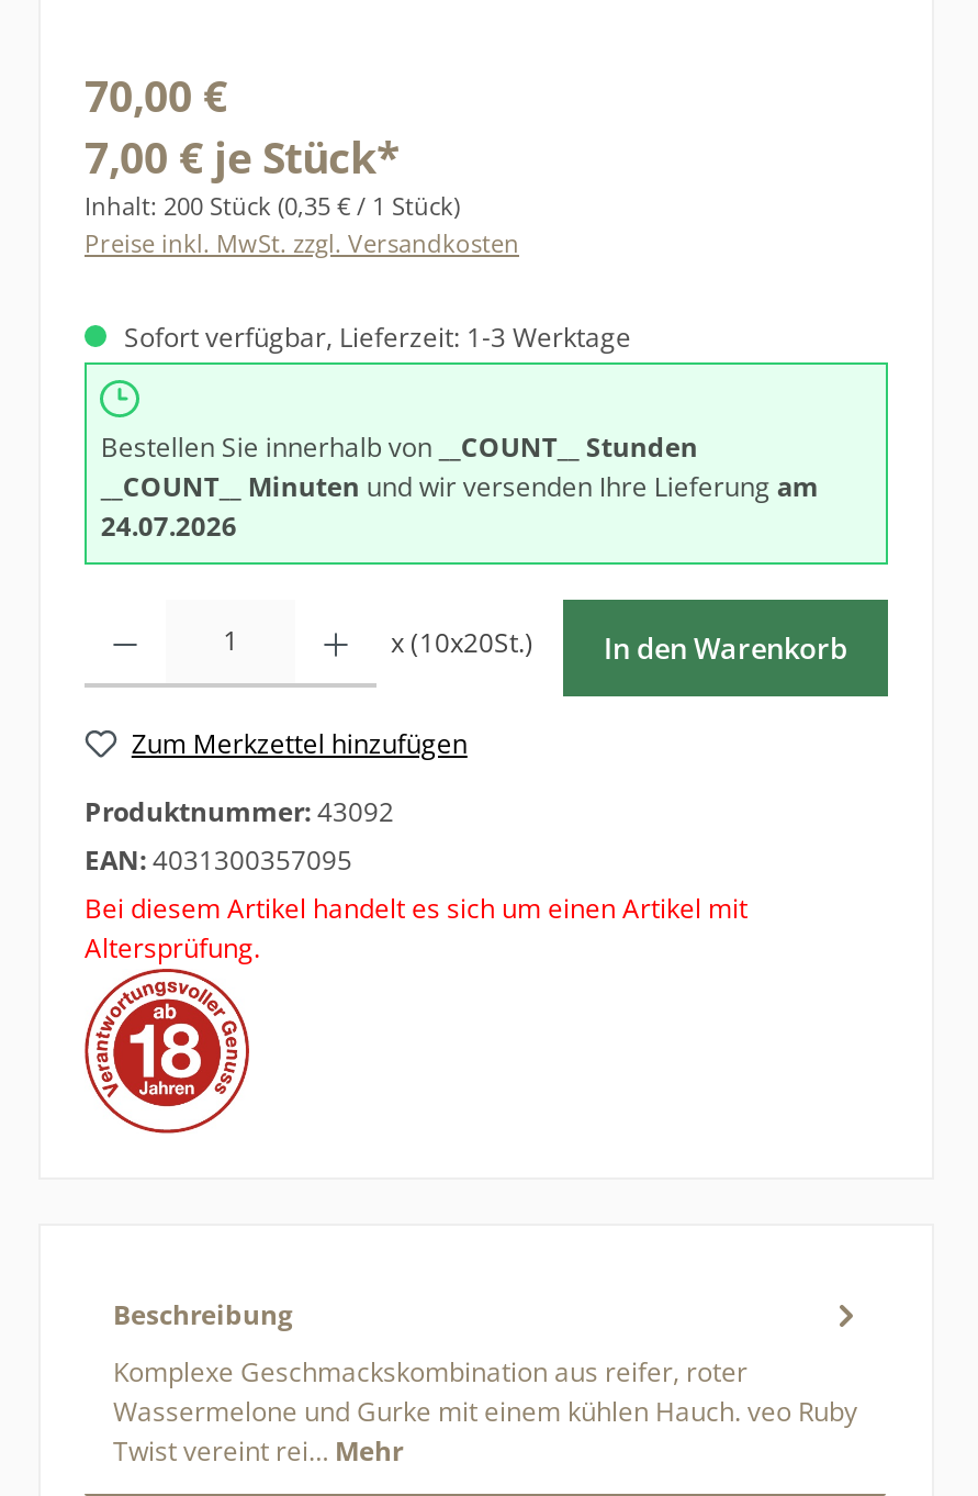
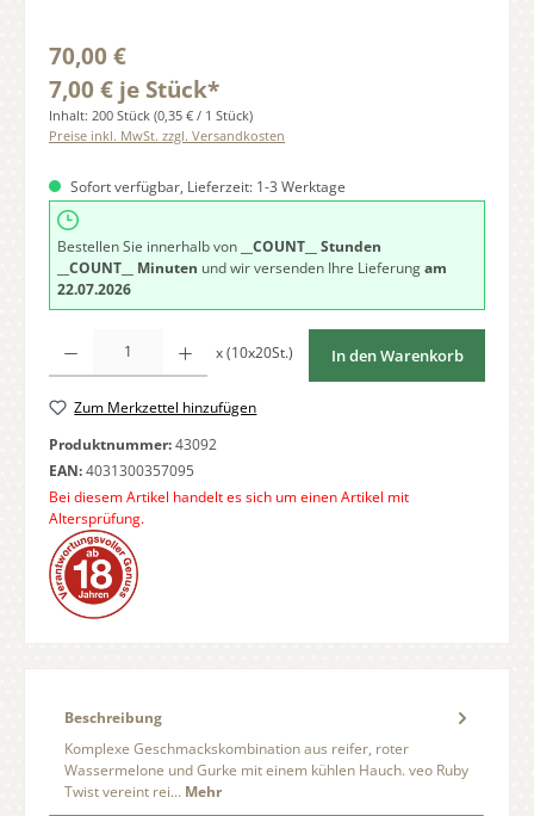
- 24.07.2026
+ 22.07.2026
